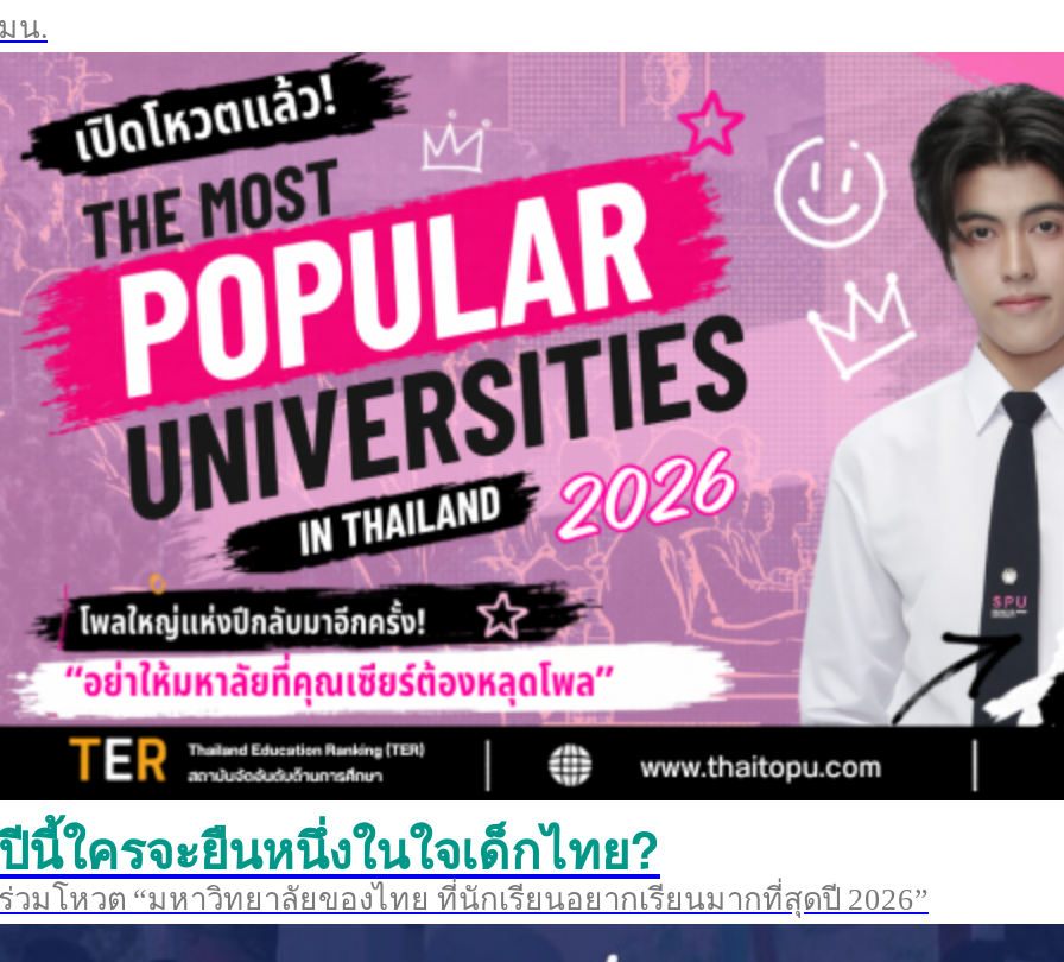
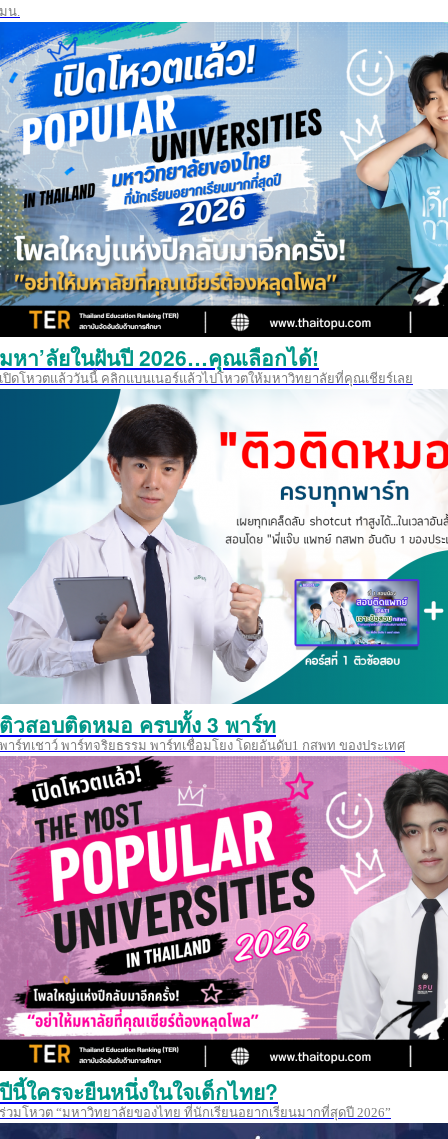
+ [image]
+ มหา’ลัยในฝันปี 2026…คุณเลือกได้!
+ เปิดโหวตแล้ววันนี้ คลิกแบนเนอร์แล้วไปโหวตให้มหาวิทยาลัยที่คุณเชียร์เลย

+ [image]
+ ติวสอบติดหมอ ครบทั้ง 3 พาร์ท
+ พาร์ทเชาว์ พาร์ทจริยธรรม พาร์ทเชื่อมโยง โดยอันดับ1 กสพท ของประเทศ
